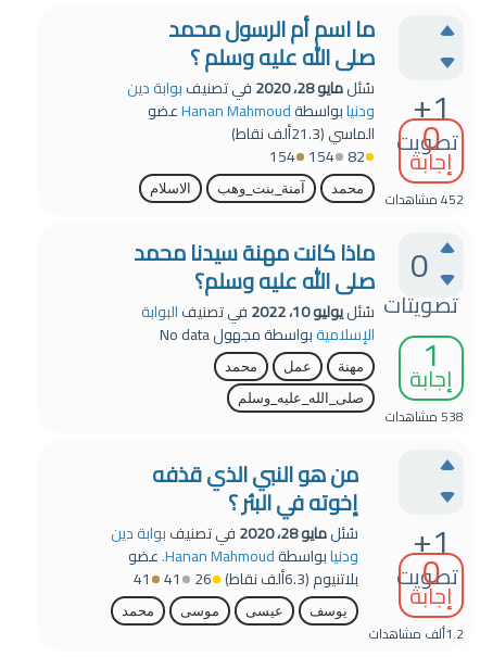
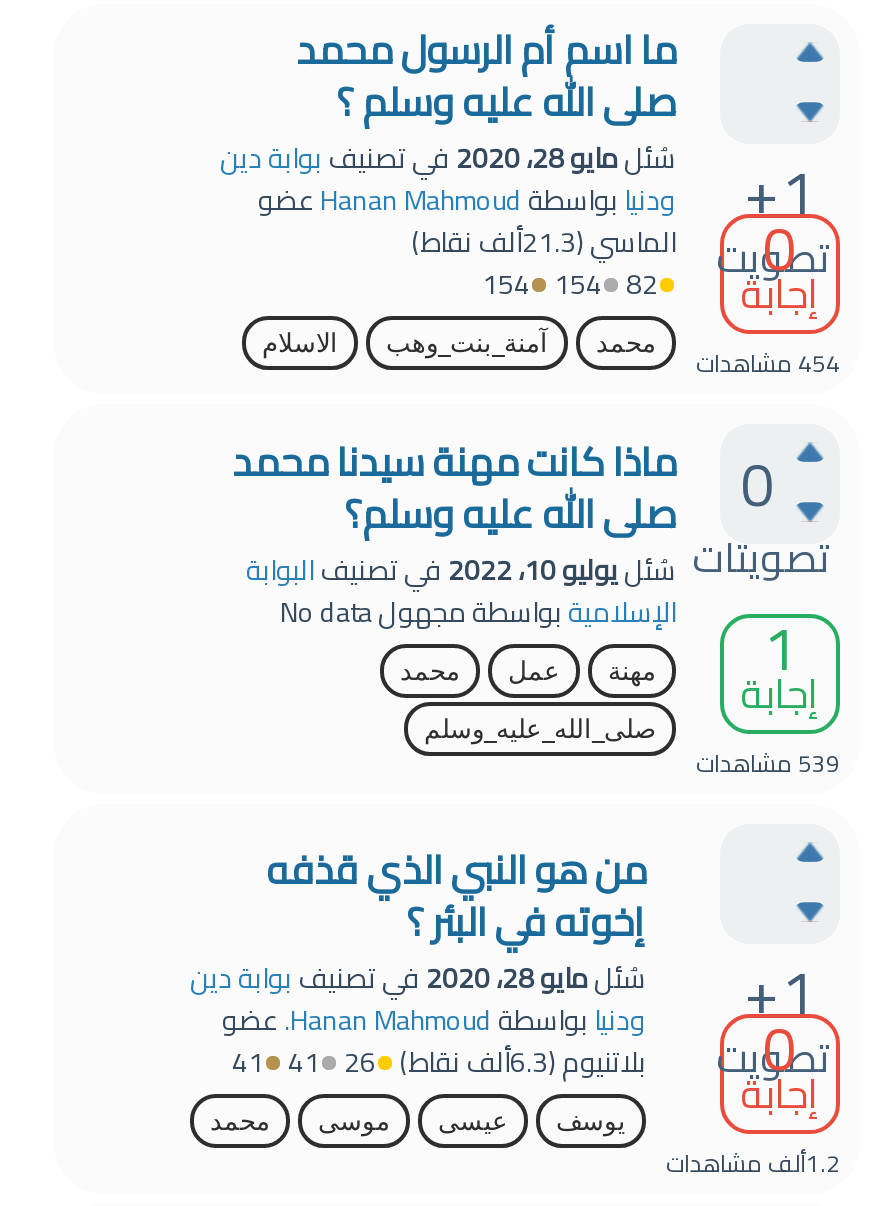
- 452 مشاهدات محمد آمنة_بنت_وهب الاسلام
+ 454 مشاهدات محمد آمنة_بنت_وهب الاسلام

- 538 مشاهدات
+ 539 مشاهدات
